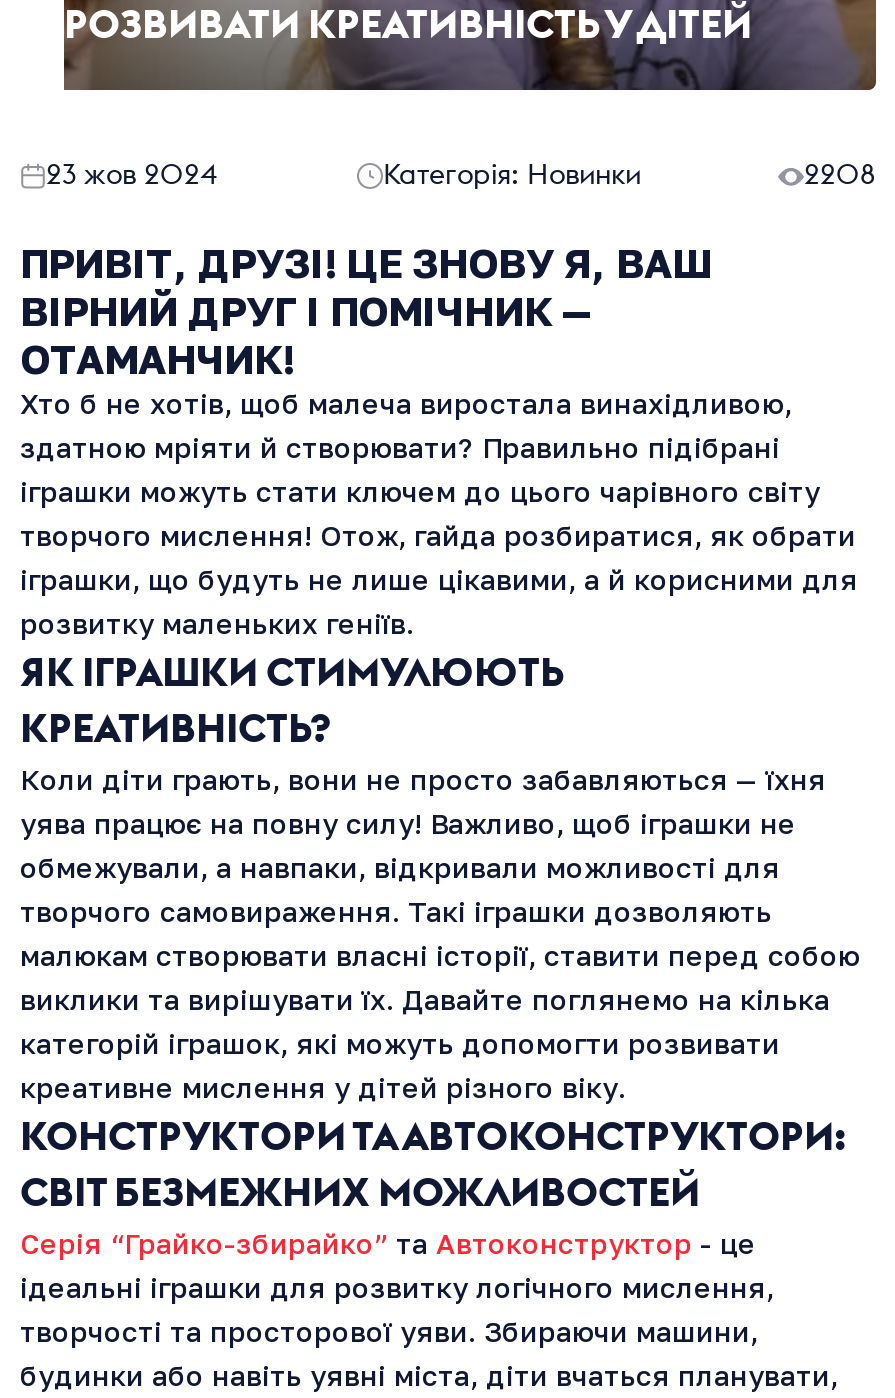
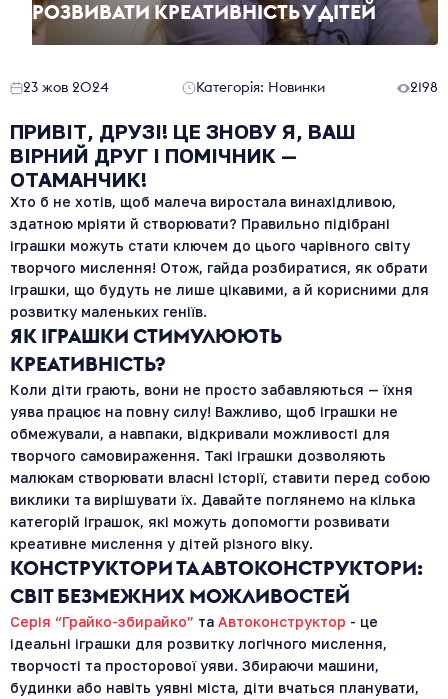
- 2208
+ 2198
